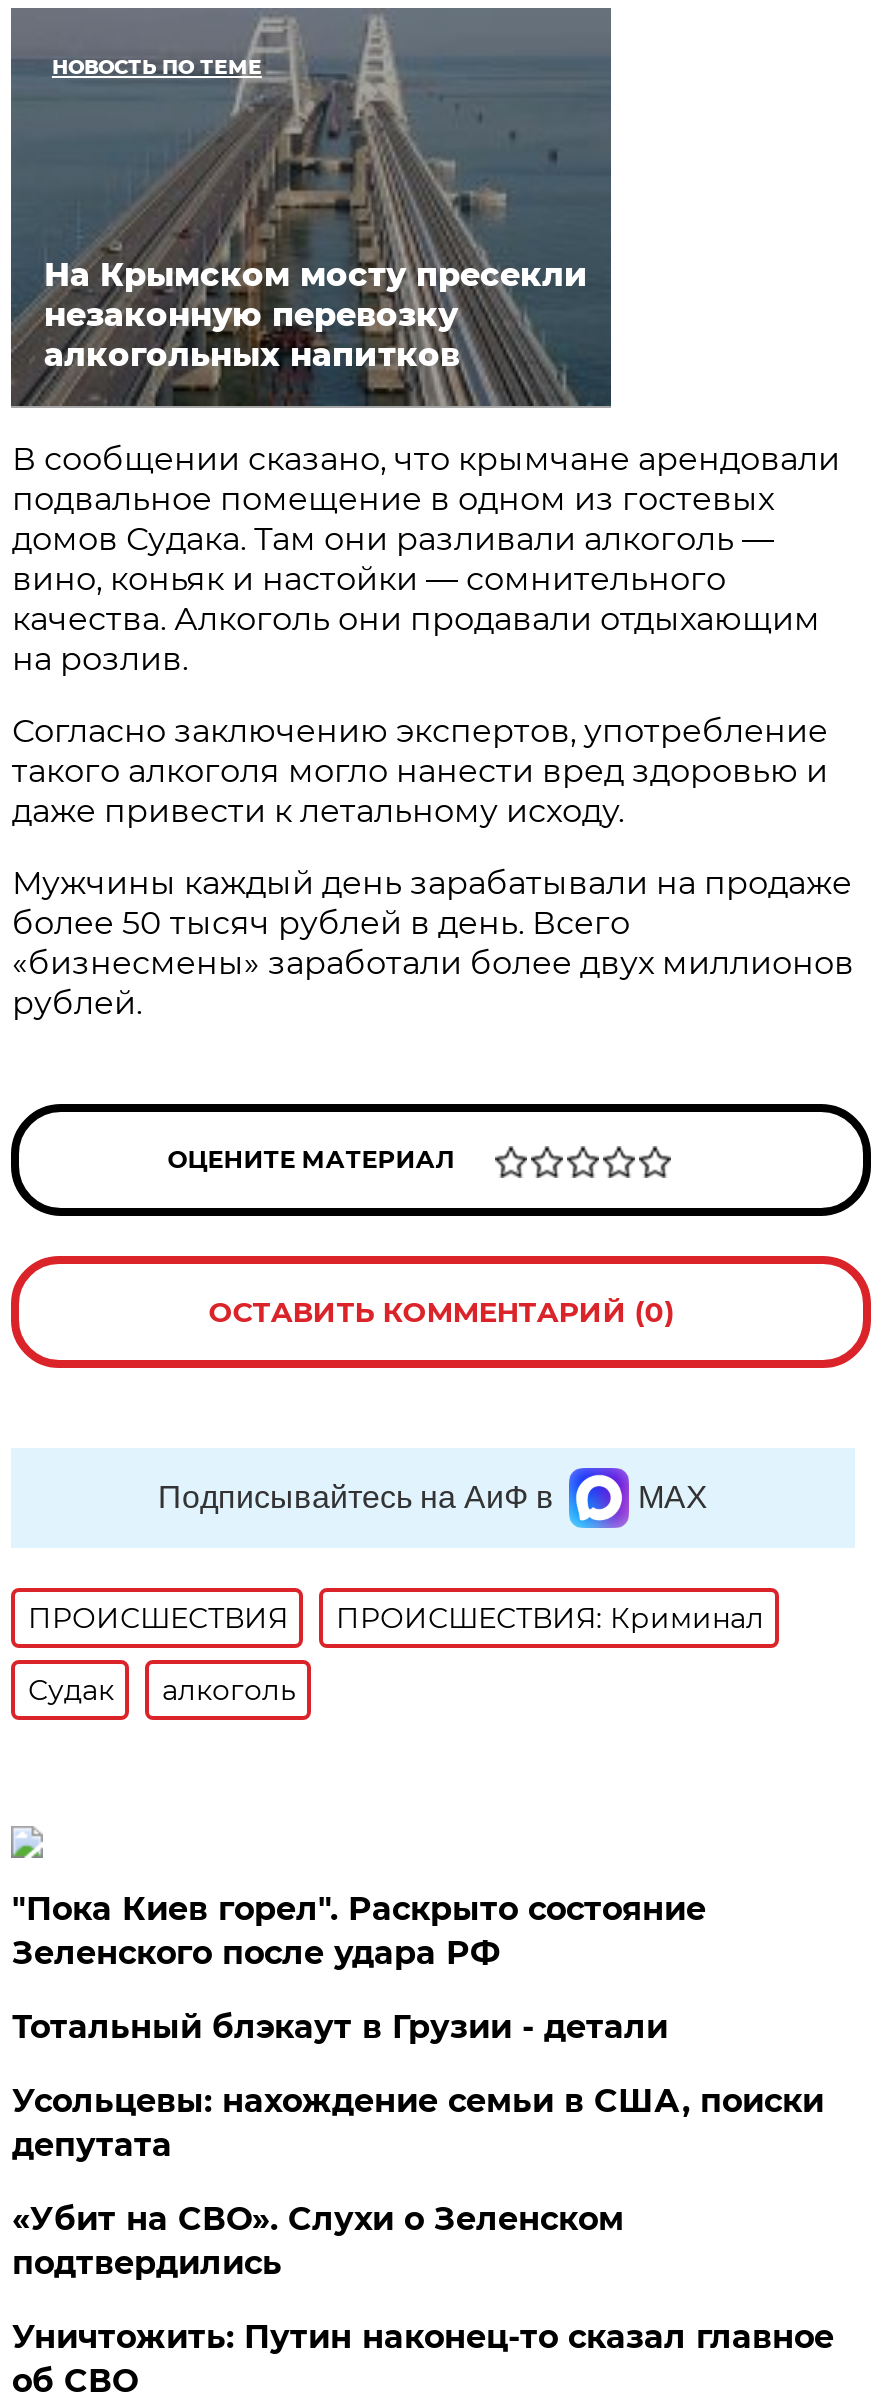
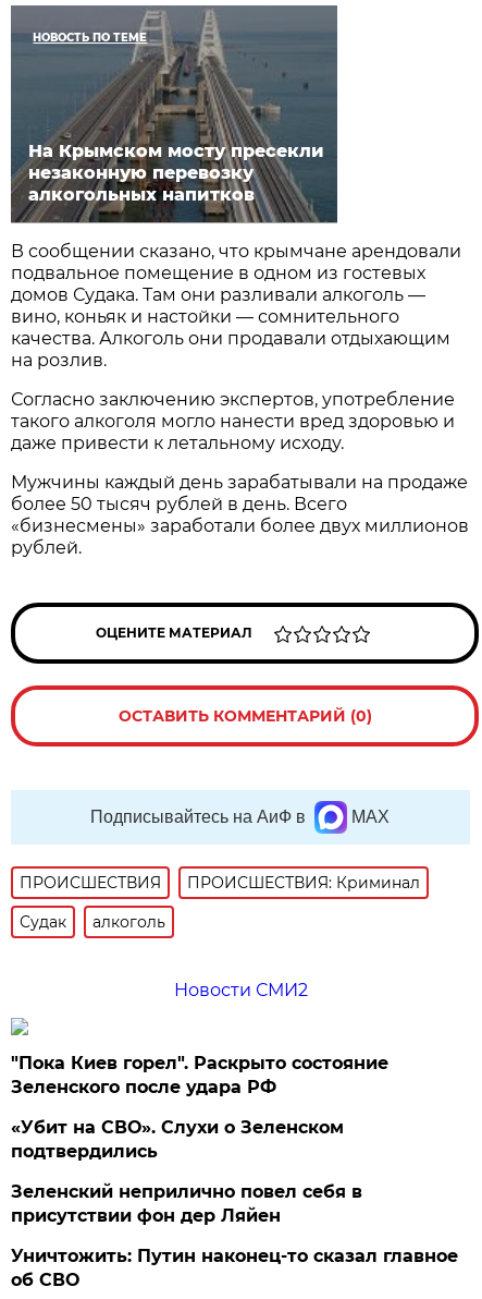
+ Новости СМИ2

moved down: "Пока Киев горел". Раскрыто состояние | Зеленского после удара РФ

- Тотальный блэкаут в Грузии - детали
- Усольцевы: нахождение семьи в США, поиски
- депутата

moved up: «Убит на СВО». Слухи о Зеленском | подтвердились

+ Зеленский неприлично повел cебя в
+ присутствии фон дер Ляйен
